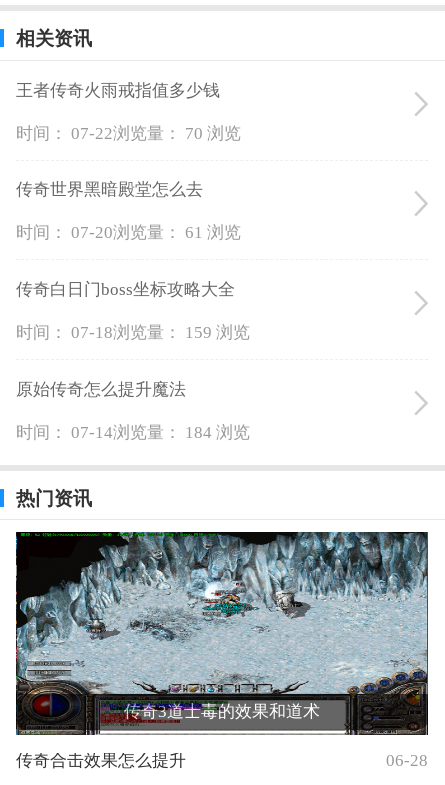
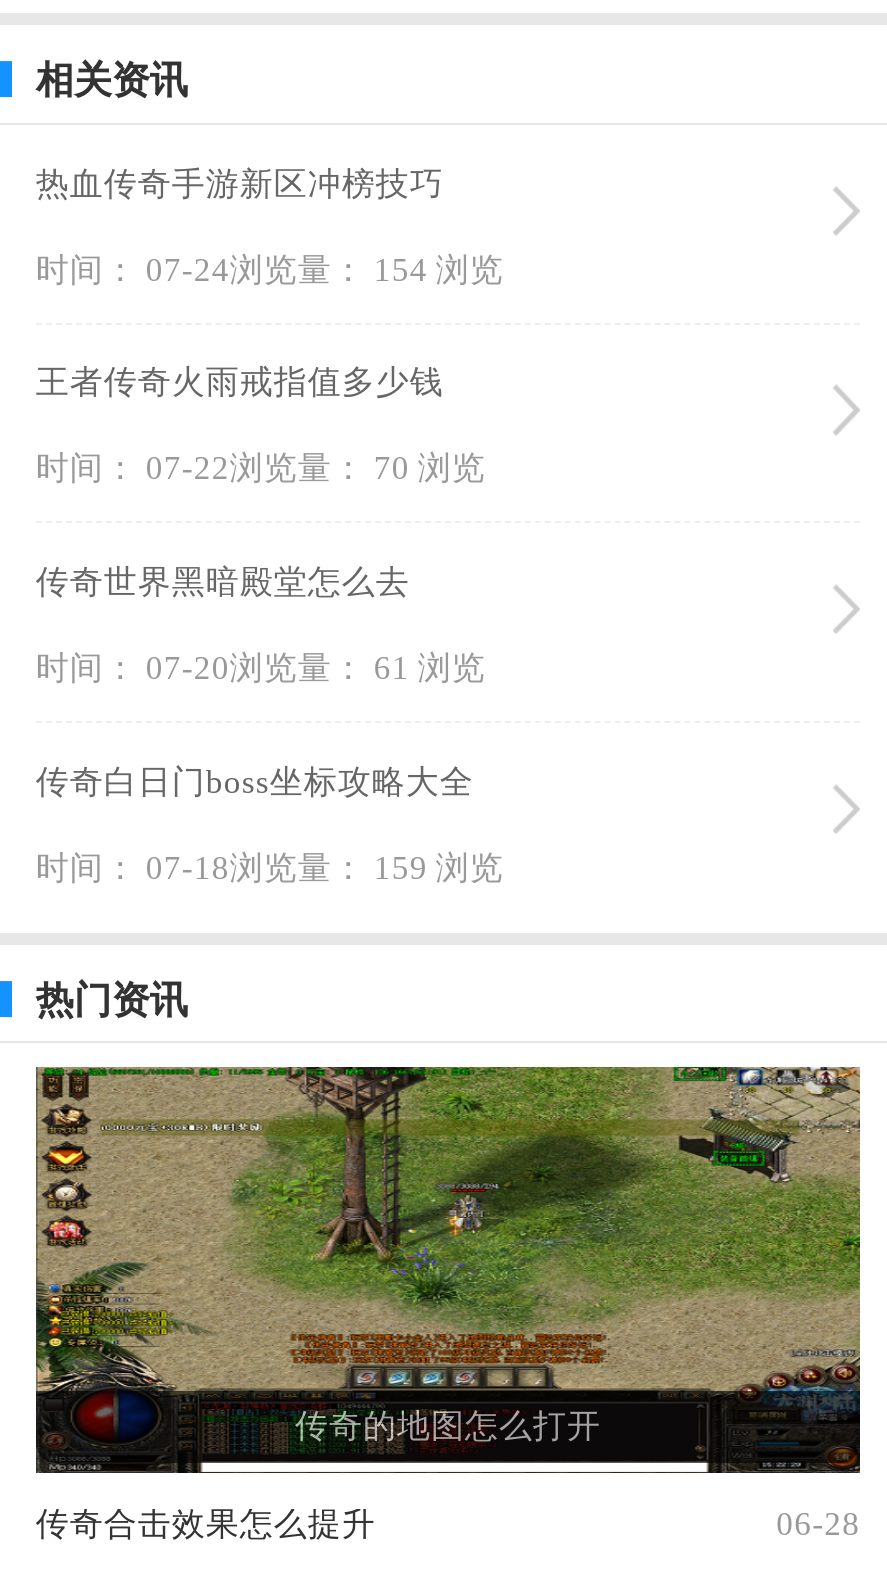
+ 热血传奇手游新区冲榜技巧
+ 时间： 07-24浏览量： 154 浏览

moved down: 王者传奇火雨戒指值多少钱 | 时间： 07-22浏览量： 70 浏览 | 传奇世界黑暗殿堂怎么去 | 时间： 07-20浏览量： 61 浏览 | 传奇白日门boss坐标攻略大全 | 时间： 07-18浏览量： 159 浏览

- 原始传奇怎么提升魔法
- 时间： 07-14浏览量： 184 浏览

- [image]
- 传奇3道士毒的效果和道术
+ [image]
+ 传奇的地图怎么打开
